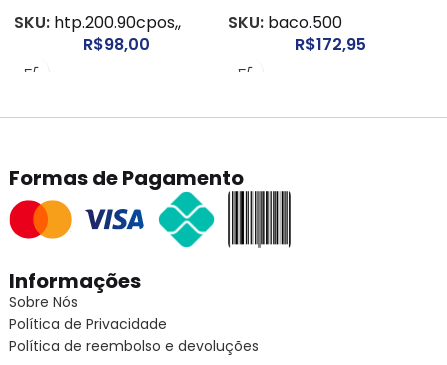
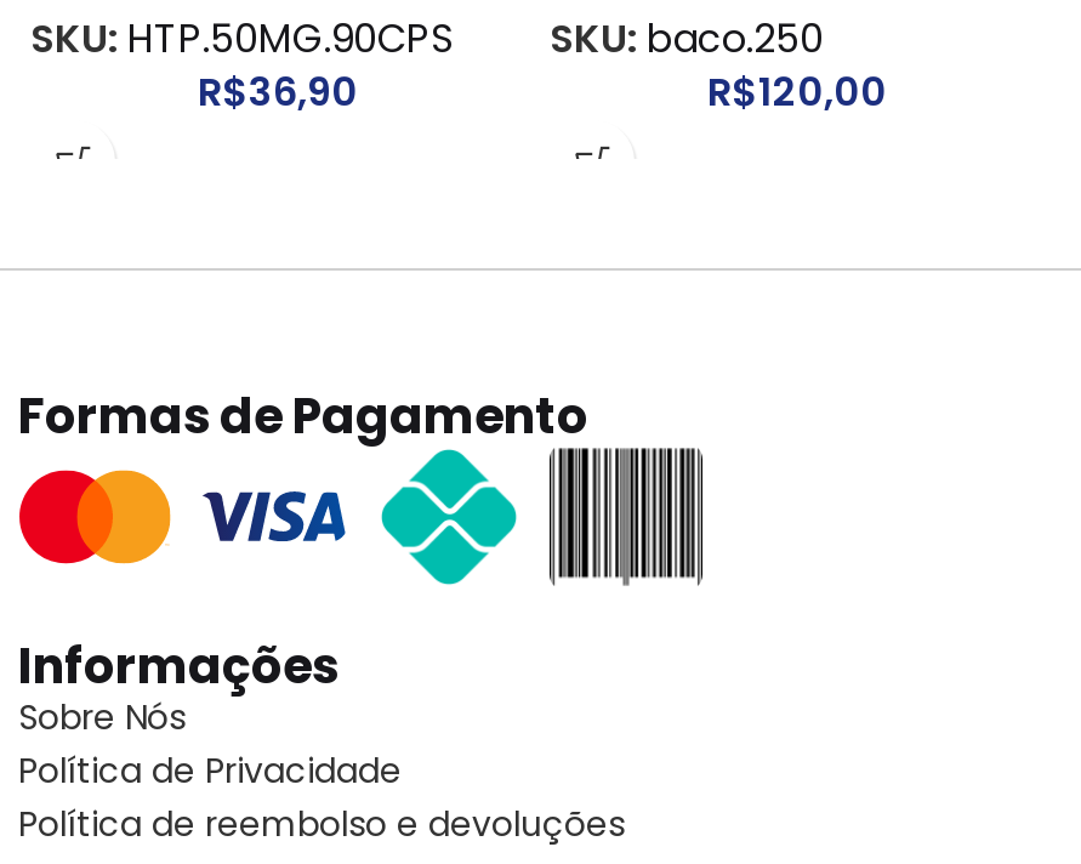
- SKU: htp.200.90cpos,,
- R$98,00
+ SKU: HTP.50MG.90CPS
+ R$36,90

- SKU: baco.500
- R$172,95
+ SKU: baco.250
+ R$120,00
